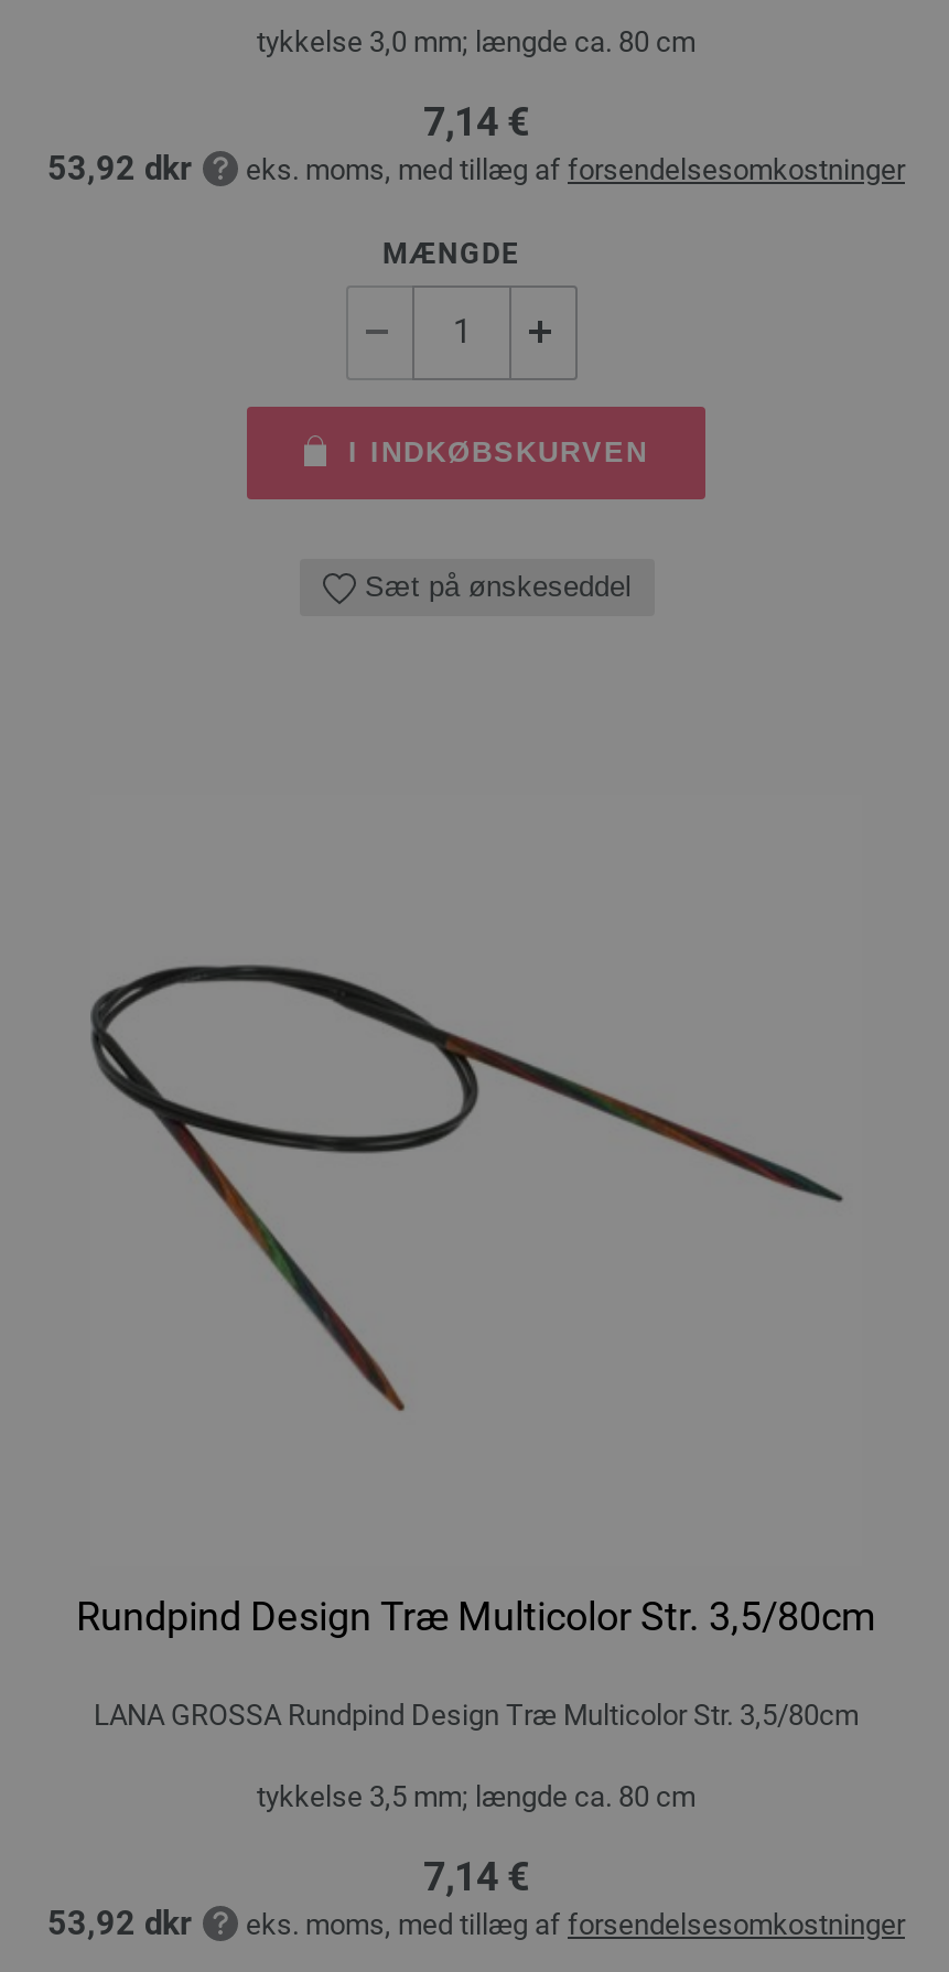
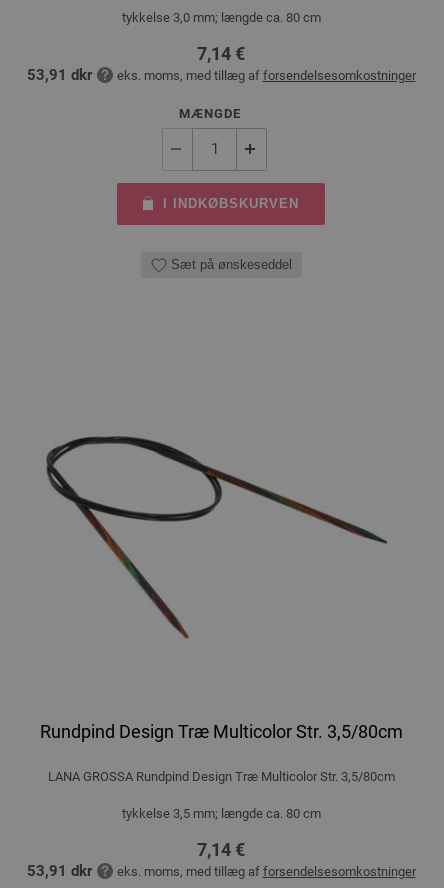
- 53,92 dkr eks. moms, med tillæg af forsendelsesomkostninger
+ 53,91 dkr eks. moms, med tillæg af forsendelsesomkostninger

- 53,92 dkr eks. moms, med tillæg af forsendelsesomkostninger
+ 53,91 dkr eks. moms, med tillæg af forsendelsesomkostninger
